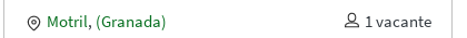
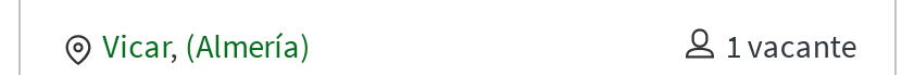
- Motril, (Granada)
+ Vicar, (Almería)
